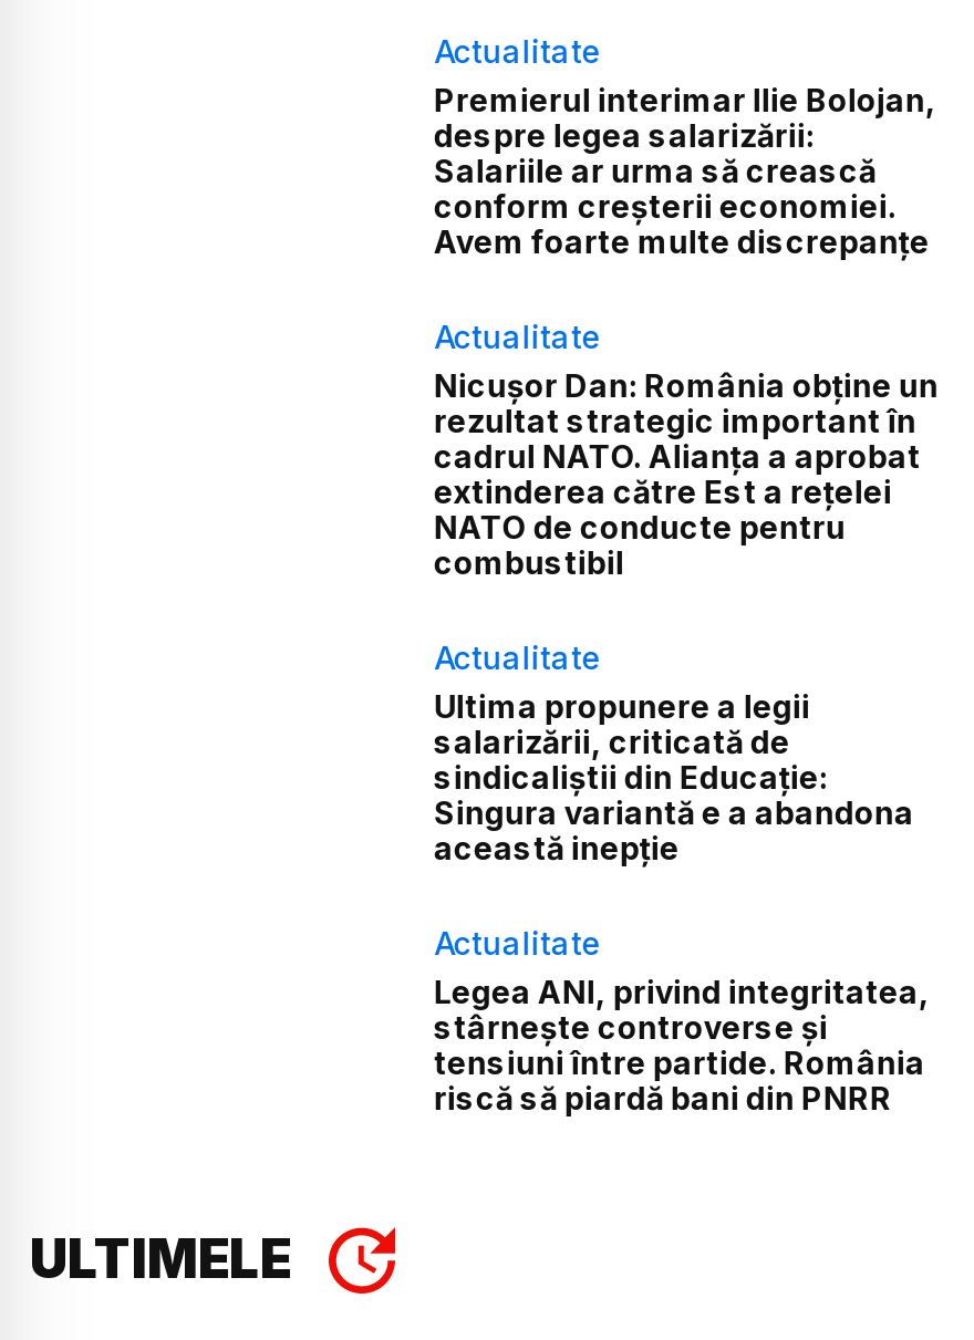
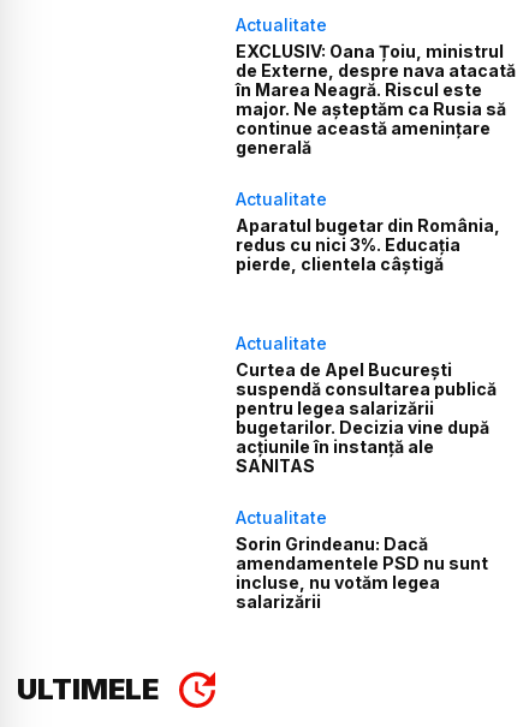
- Premierul interimar Ilie Bolojan,
- despre legea salarizării:
- Salariile ar urma să crească
- conform creșterii economiei.
- Avem foarte multe discrepanțe
+ EXCLUSIV: Oana Țoiu, ministrul
+ de Externe, despre nava atacată
+ în Marea Neagră. Riscul este
+ major. Ne așteptăm ca Rusia să
+ continue această amenințare
+ generală

- Nicușor Dan: România obține un
- rezultat strategic important în
- cadrul NATO. Alianța a aprobat
- extinderea către Est a rețelei
- NATO de conducte pentru
- combustibil
+ Aparatul bugetar din România,
+ redus cu nici 3%. Educația
+ pierde, clientela câștigă

- Ultima propunere a legii
- salarizării, criticată de
- sindicaliștii din Educație:
- Singura variantă e a abandona
- această inepție
+ Curtea de Apel București
+ suspendă consultarea publică
+ pentru legea salarizării
+ bugetarilor. Decizia vine după
+ acțiunile în instanță ale
+ SANITAS

- Legea ANI, privind integritatea,
- stârnește controverse și
- tensiuni între partide. România
- riscă să piardă bani din PNRR
+ Sorin Grindeanu: Dacă
+ amendamentele PSD nu sunt
+ incluse, nu votăm legea
+ salarizării
